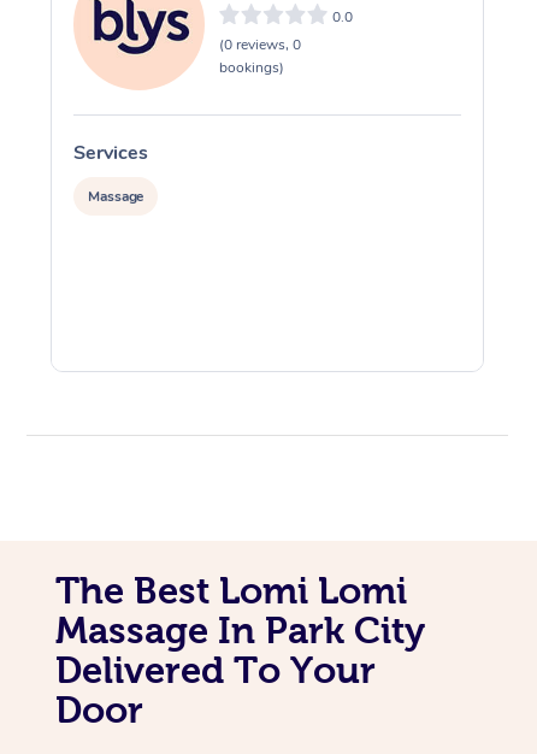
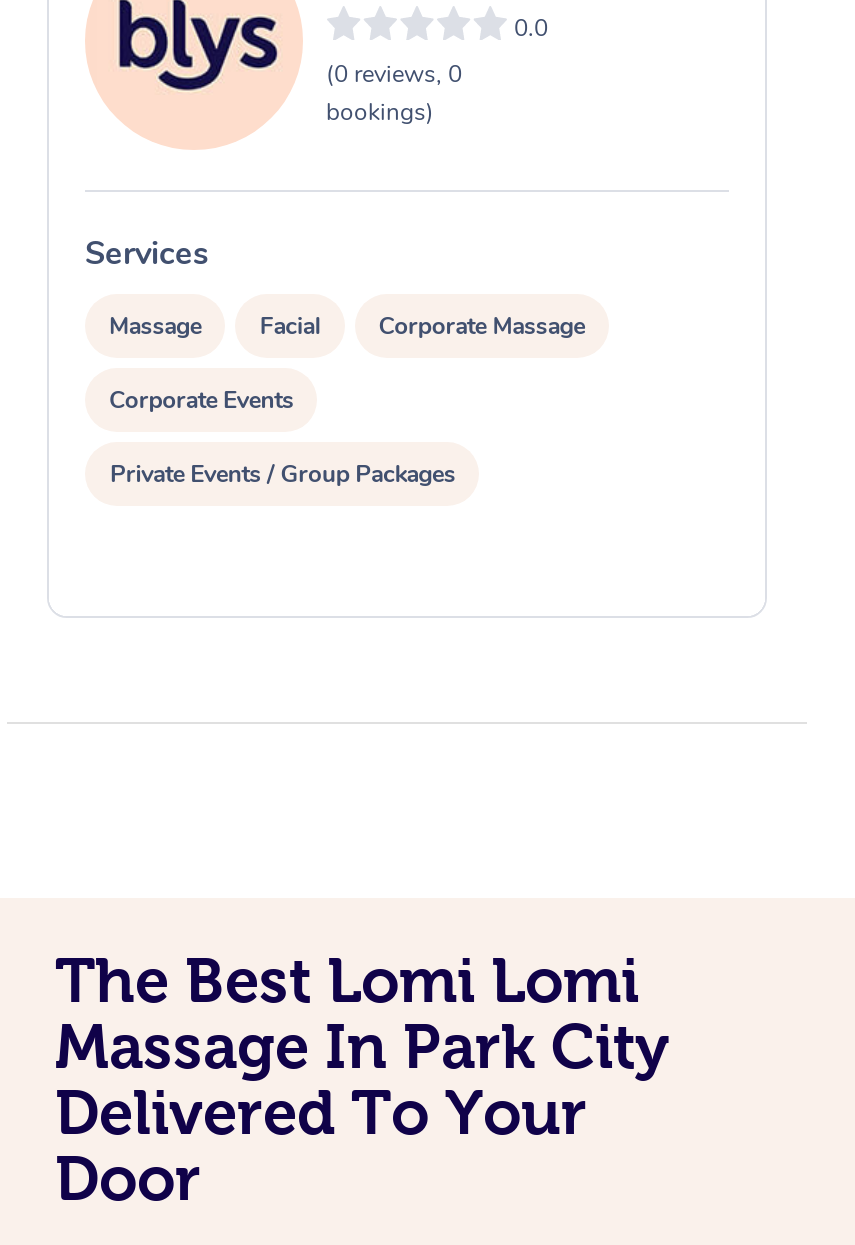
+ Facial
+ Corporate Massage
+ Corporate Events
+ Private Events / Group Packages
